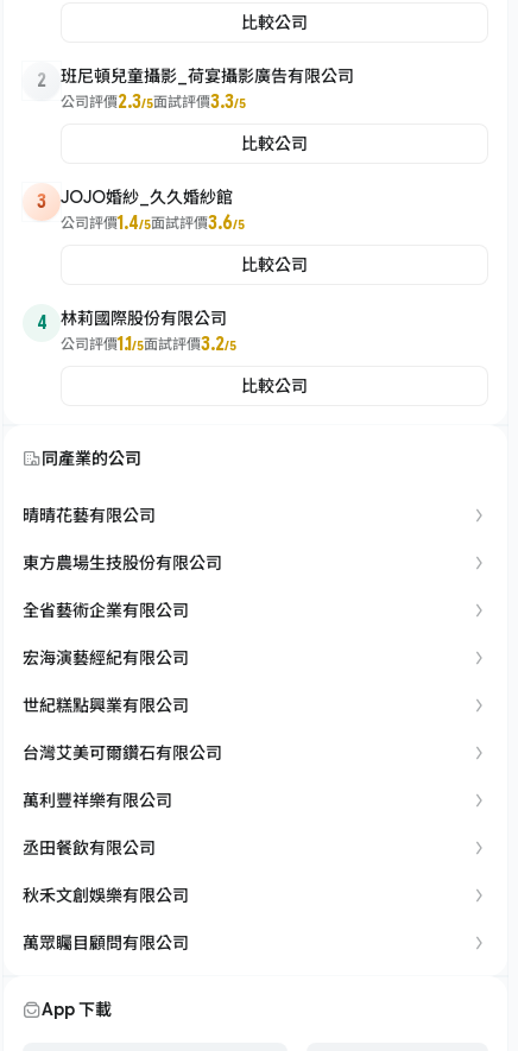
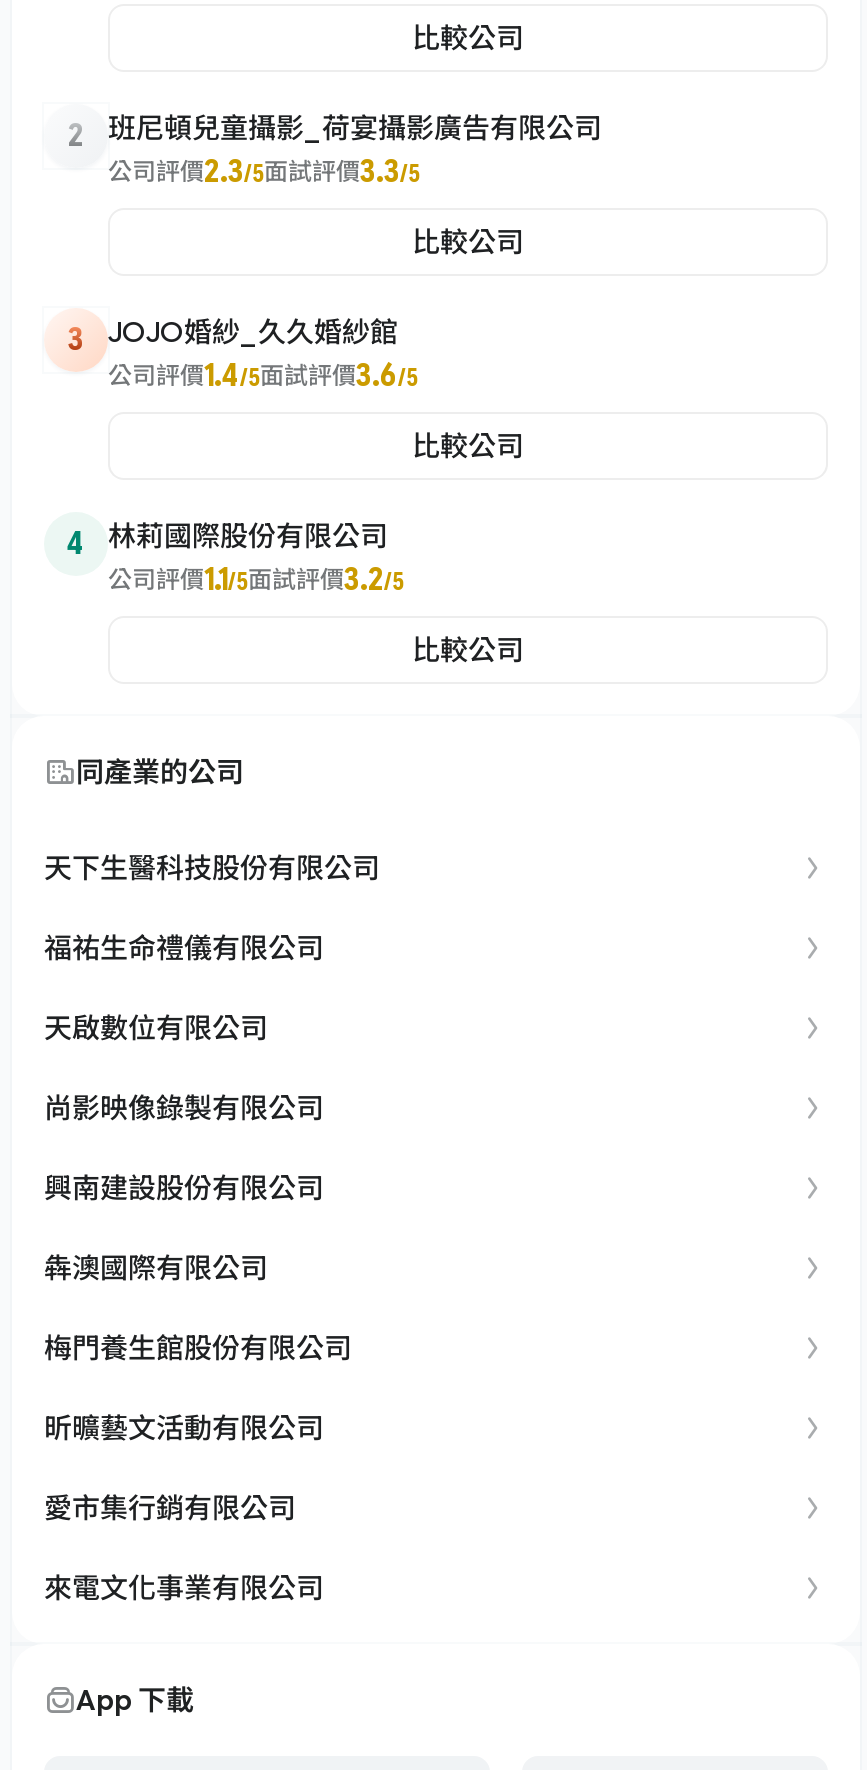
- 晴晴花藝有限公司
+ 天下生醫科技股份有限公司

- 東方農場生技股份有限公司
+ 福祐生命禮儀有限公司

- 全省藝術企業有限公司
+ 天啟數位有限公司

- 宏海演藝經紀有限公司
+ 尚影映像錄製有限公司

- 世紀糕點興業有限公司
+ 興南建設股份有限公司

- 台灣艾美可爾鑽石有限公司
+ 犇澳國際有限公司

- 萬利豐祥樂有限公司
+ 梅門養生館股份有限公司

- 丞田餐飲有限公司
+ 昕曠藝文活動有限公司

- 秋禾文創娛樂有限公司
+ 愛市集行銷有限公司

- 萬眾矚目顧問有限公司
+ 來電文化事業有限公司
